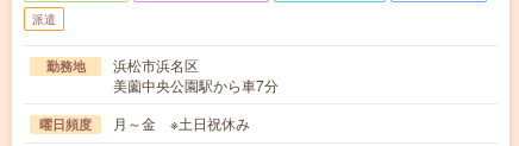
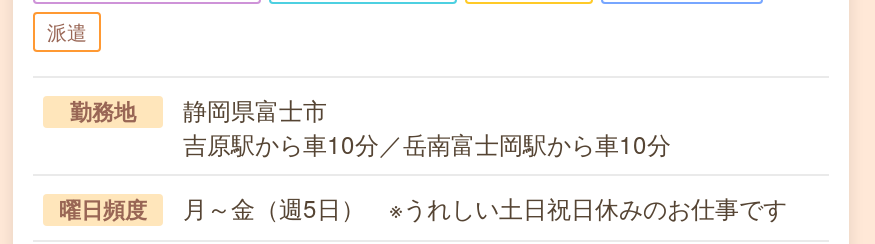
- 浜松市浜名区
- 美薗中央公園駅から車7分
+ 静岡県富士市
+ 吉原駅から車10分／岳南富士岡駅から車10分

- 月～金 ※土日祝休み
+ 月～金（週5日） ※うれしい土日祝日休みのお仕事です
